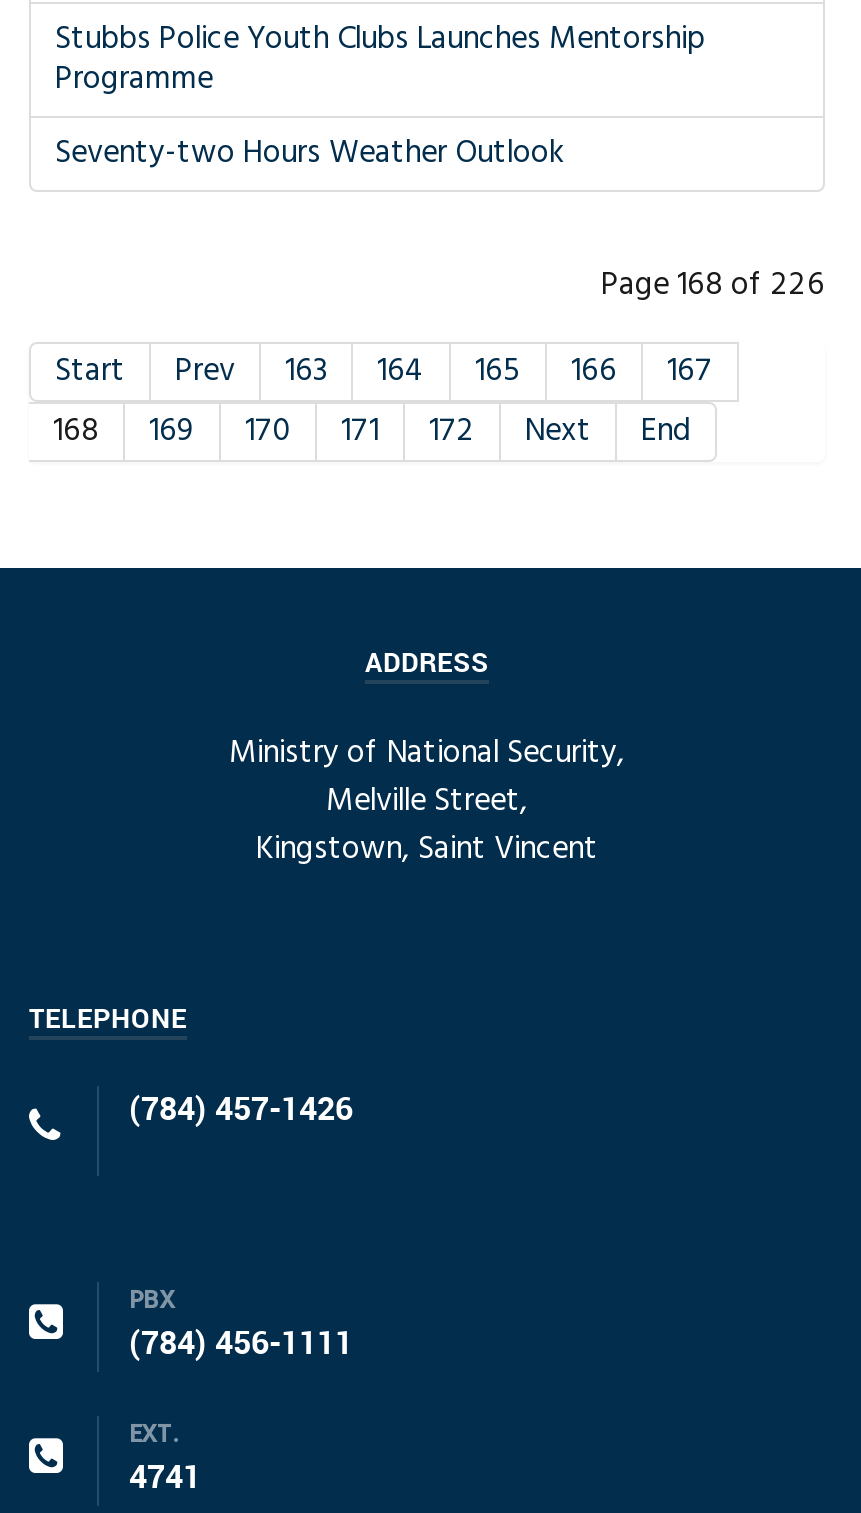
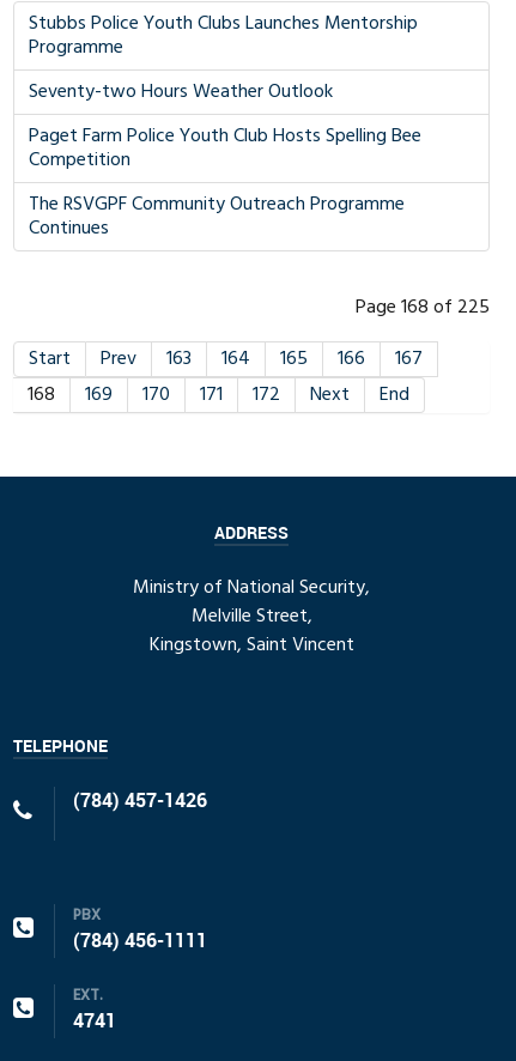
- Page 168 of 226
+ Paget Farm Police Youth Club Hosts Spelling Bee
+ Competition
+ The RSVGPF Community Outreach Programme
+ Continues
+ Page 168 of 225
